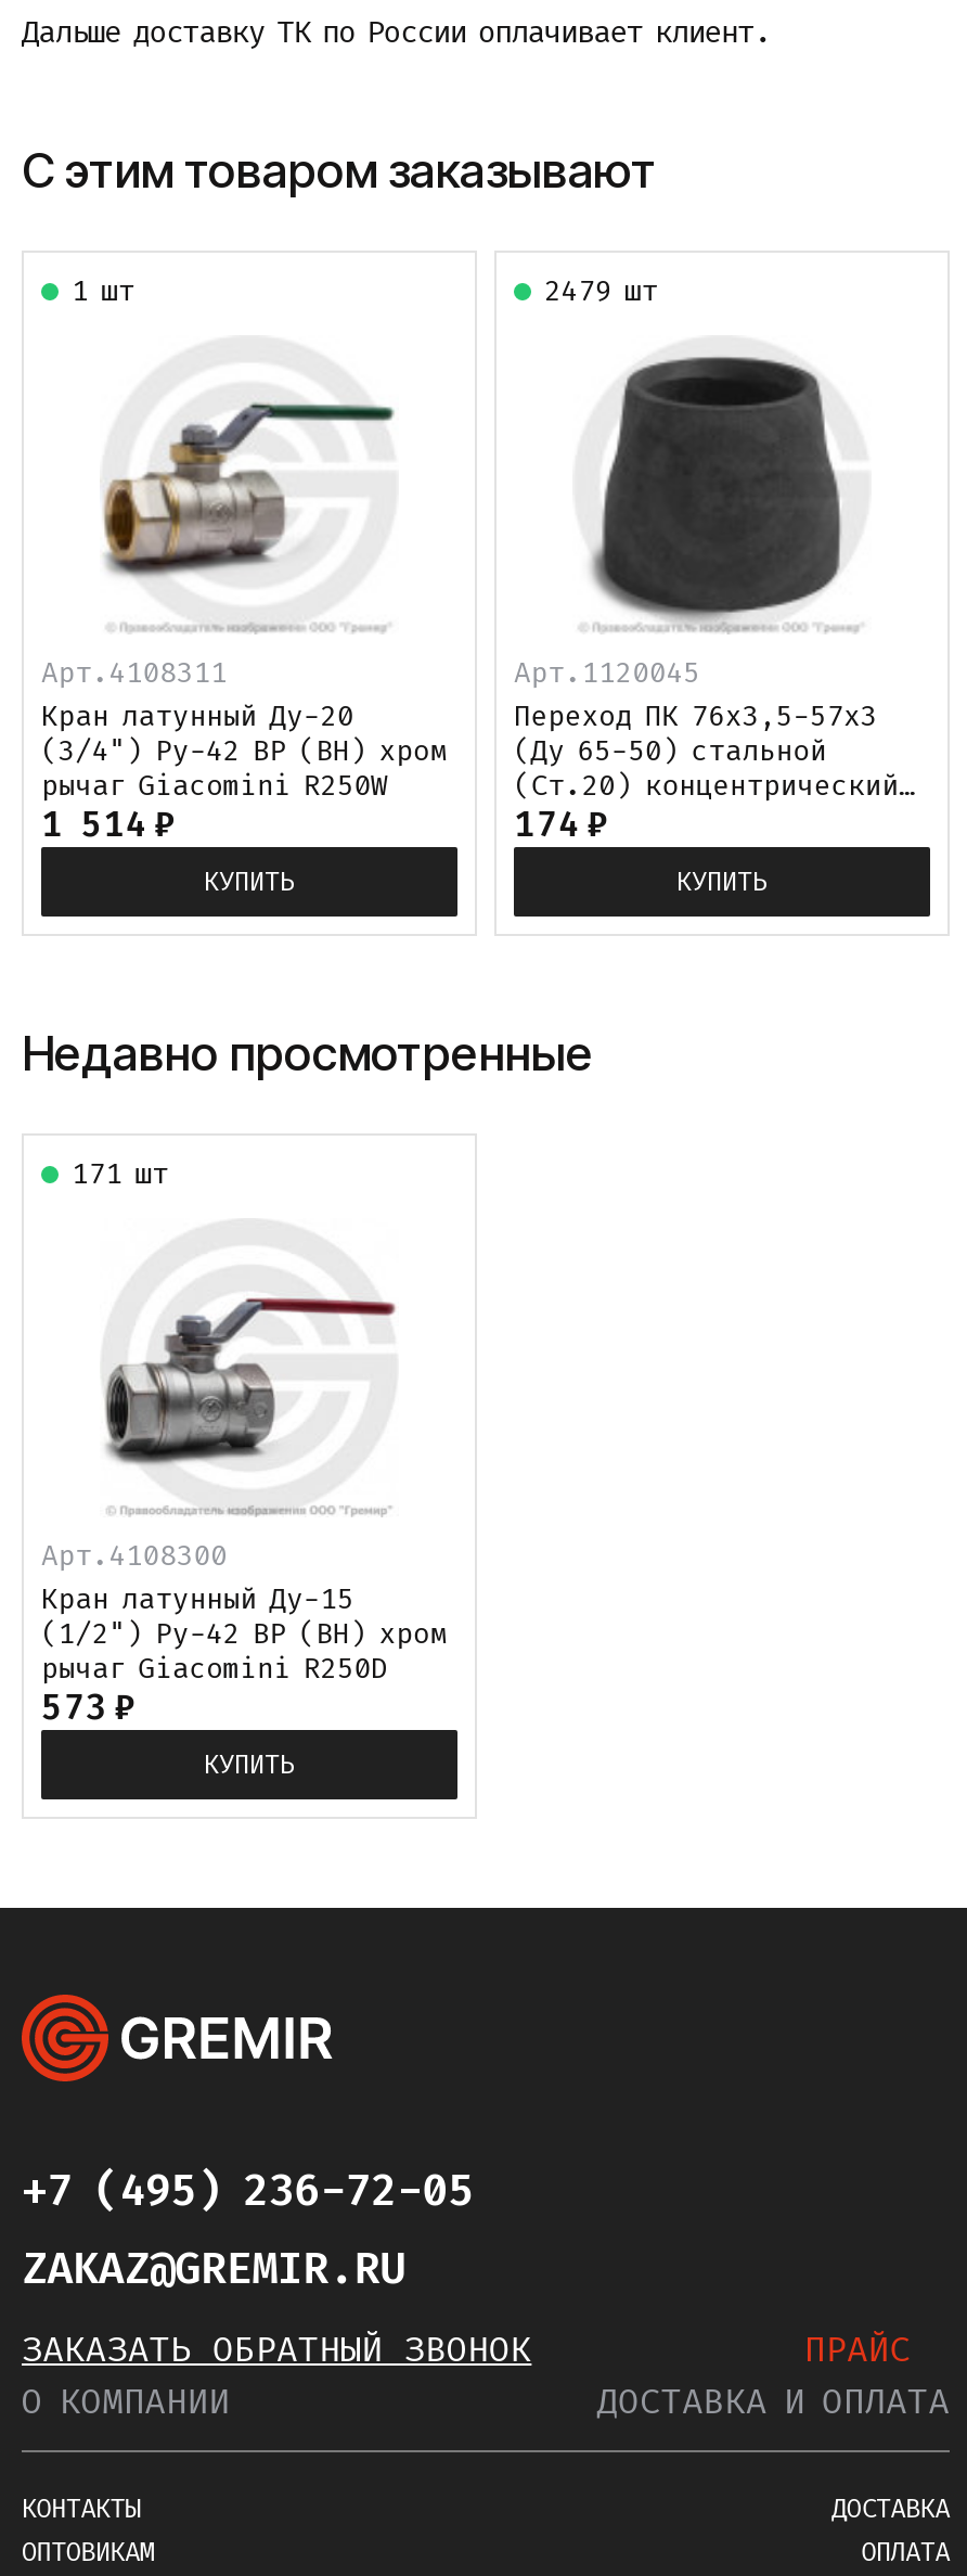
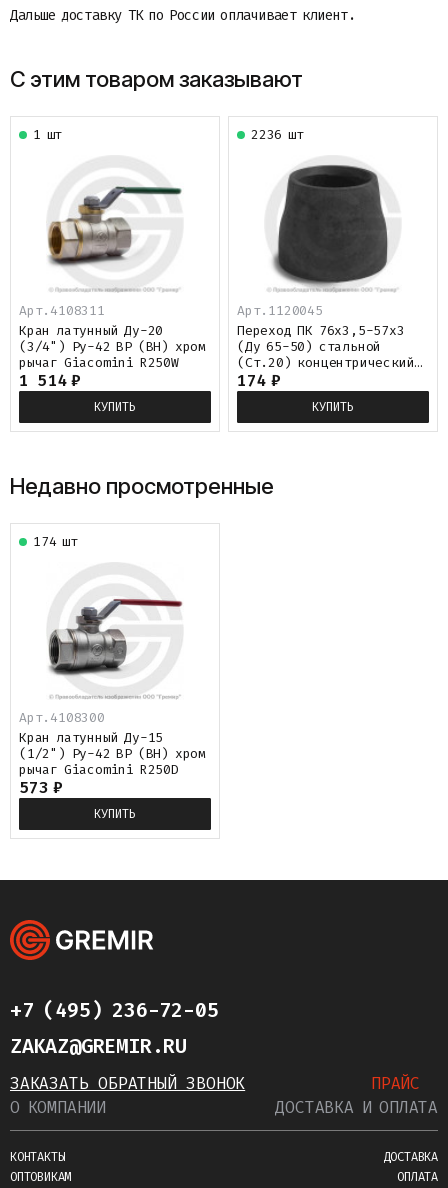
- 2479 шт
+ 2236 шт

- 171 шт
+ 174 шт
